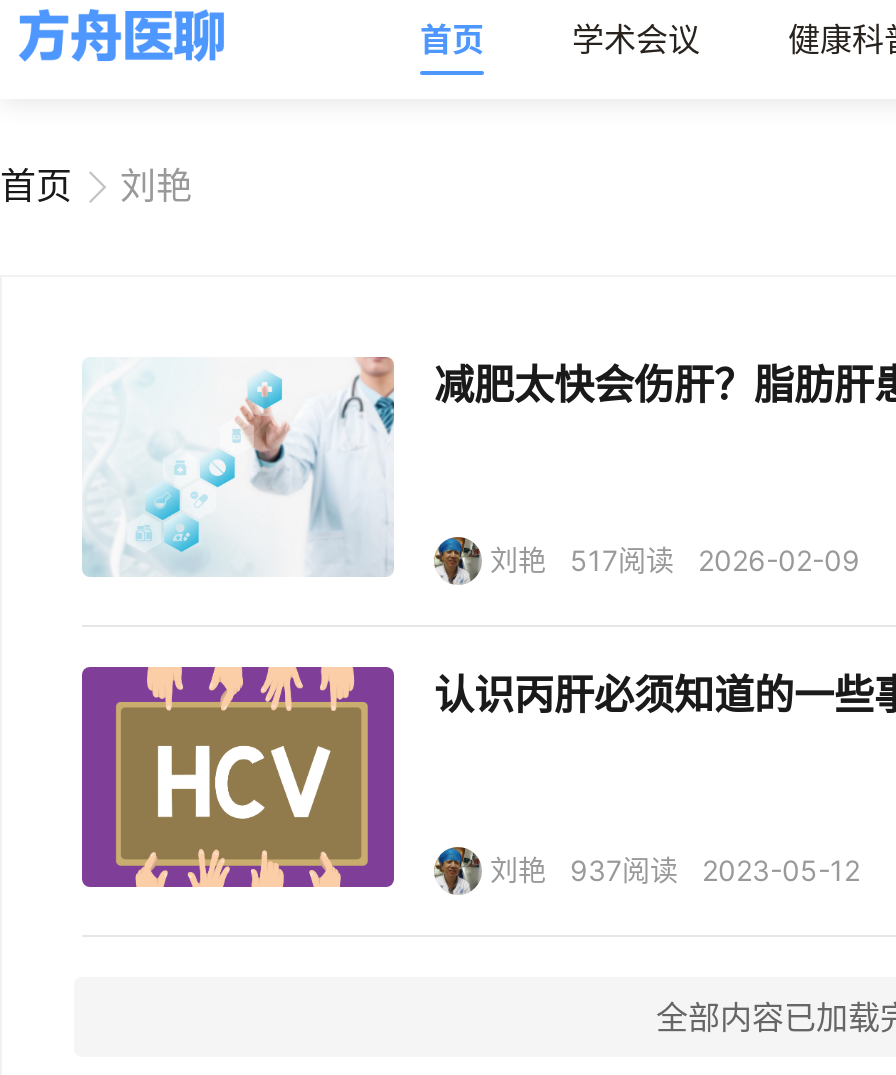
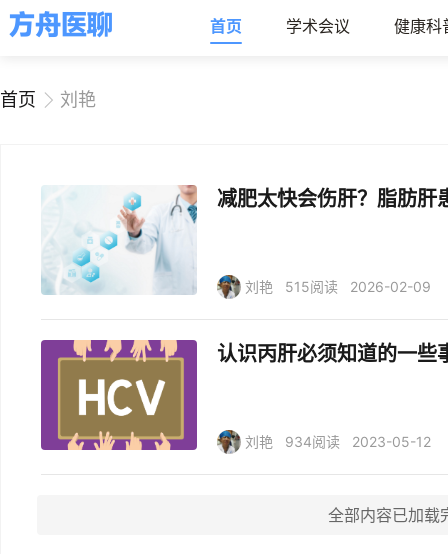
- 刘艳 517阅读 2026-02-09
+ 刘艳 515阅读 2026-02-09

- 刘艳 937阅读 2023-05-12
+ 刘艳 934阅读 2023-05-12
